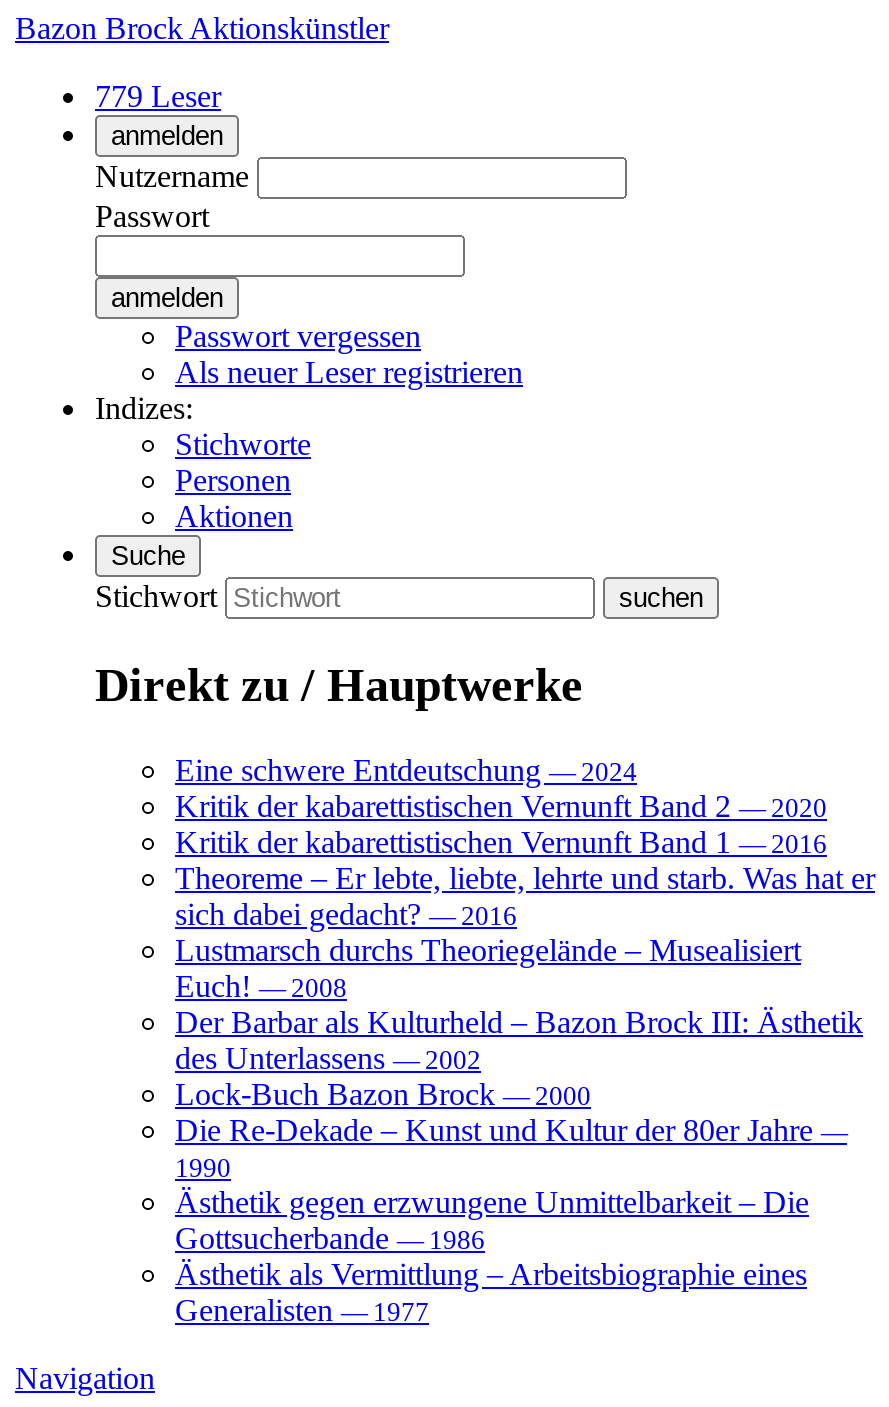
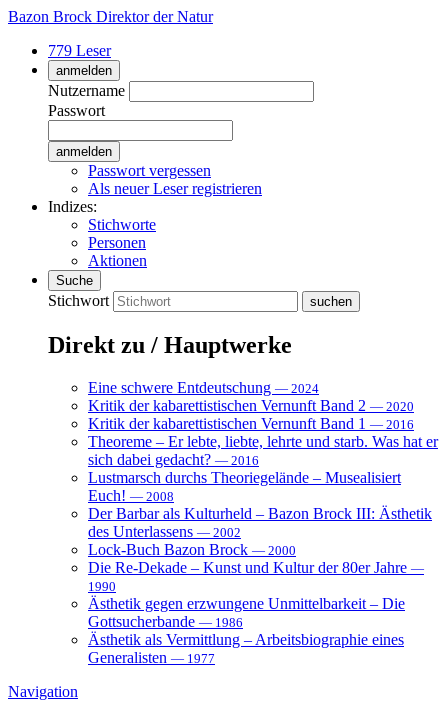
- Bazon Brock Aktionskünstler
+ Bazon Brock Direktor der Natur
